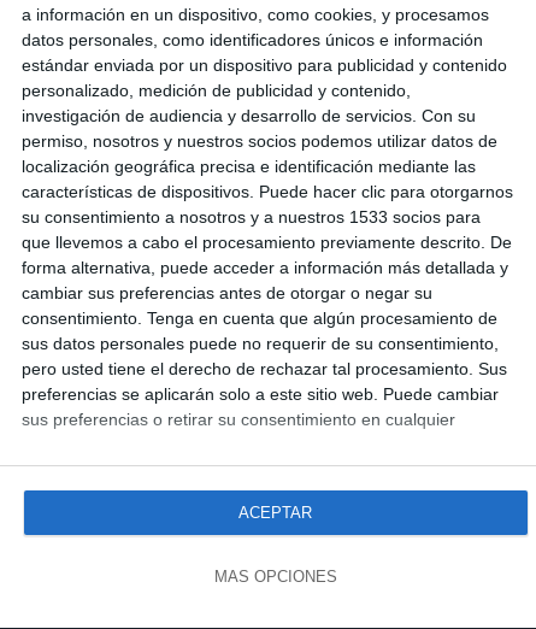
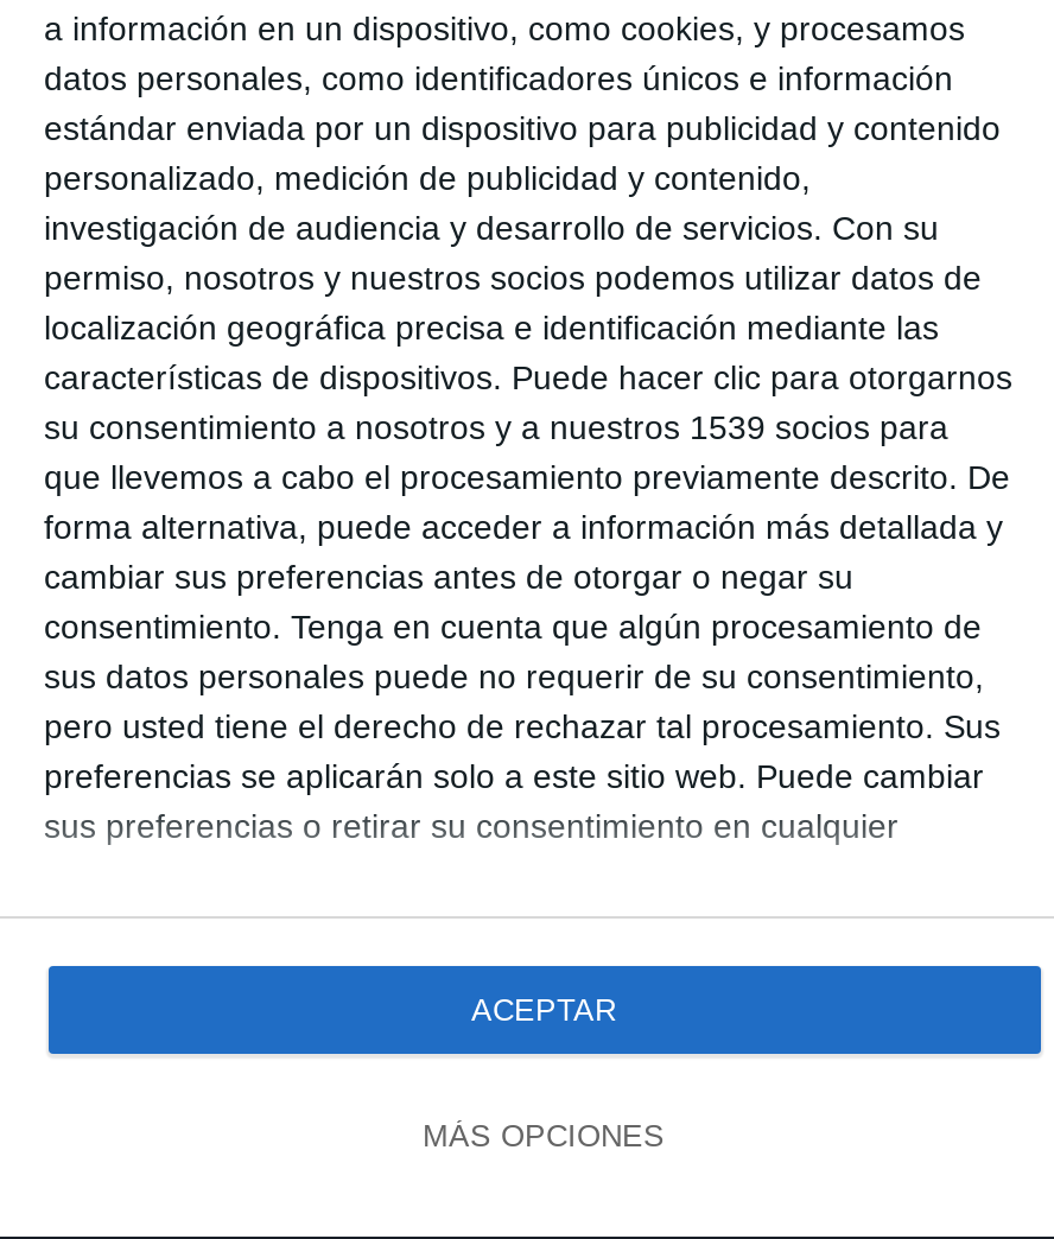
- su consentimiento a nosotros y a nuestros 1533 socios para
+ su consentimiento a nosotros y a nuestros 1539 socios para
